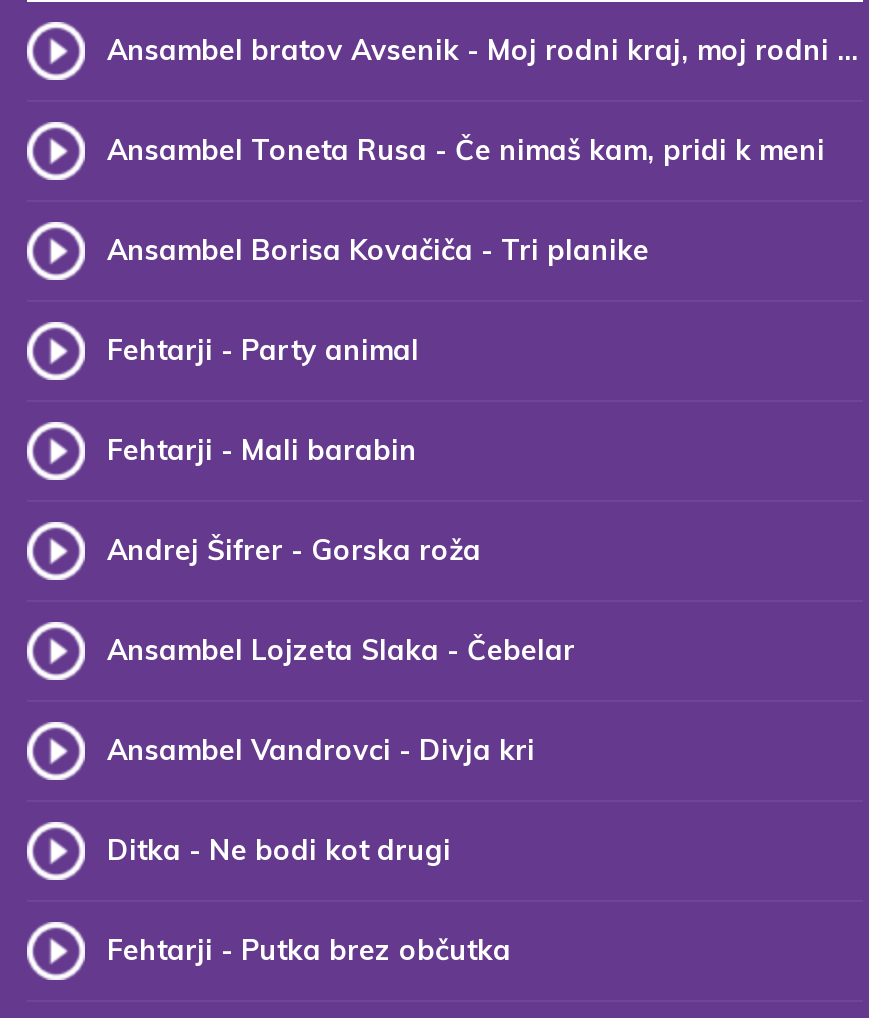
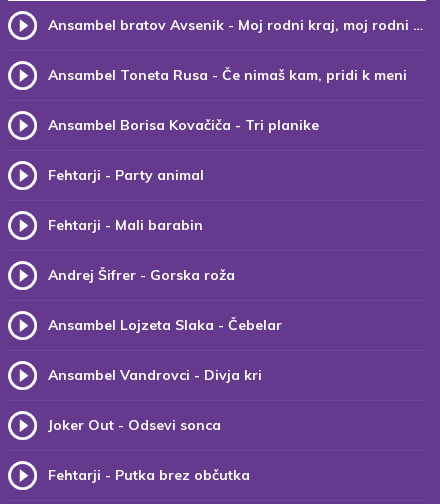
- Ditka - Ne bodi kot drugi
+ Joker Out - Odsevi sonca
